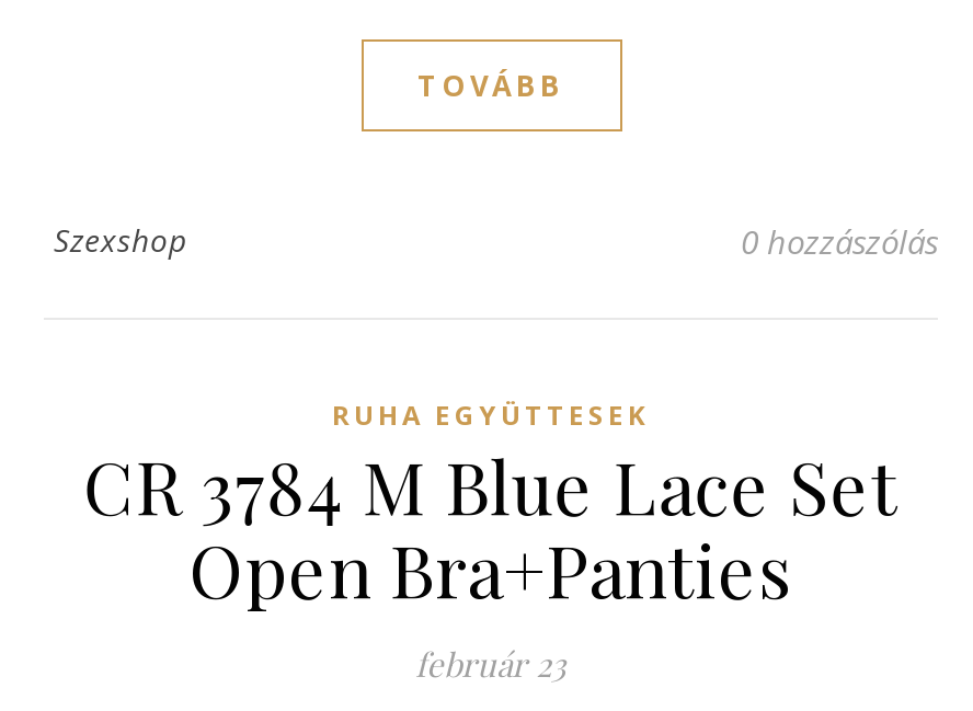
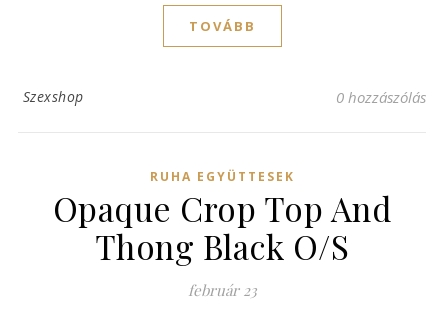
- CR 3784 M Blue Lace Set
- Open Bra+Panties
+ Opaque Crop Top And
+ Thong Black O/S
